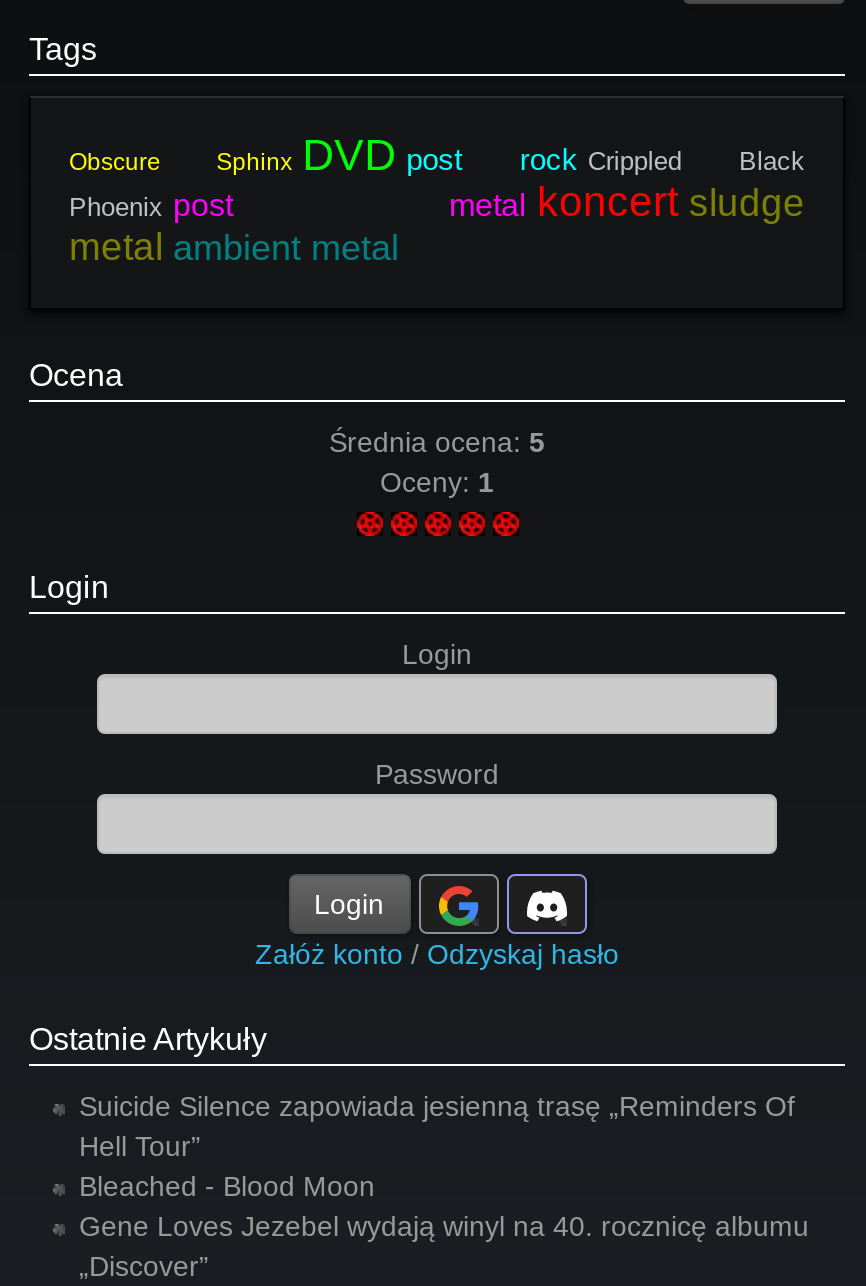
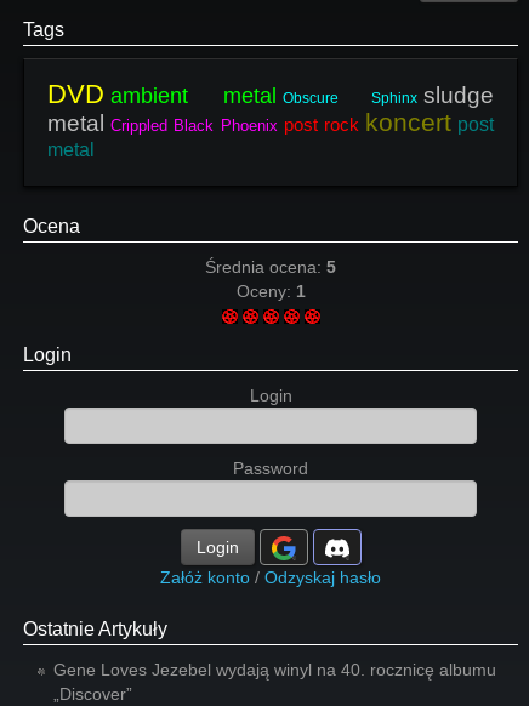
- Obscure Sphinx DVD post rock Crippled Black
- Phoenix post metal koncert sludge
- metal ambient metal
+ DVD ambient metal Obscure Sphinx sludge
+ metal Crippled Black Phoenix post rock koncert post
+ metal

- Suicide Silence zapowiada jesienną trasę „Reminders Of
- Hell Tour”
- Bleached - Blood Moon
